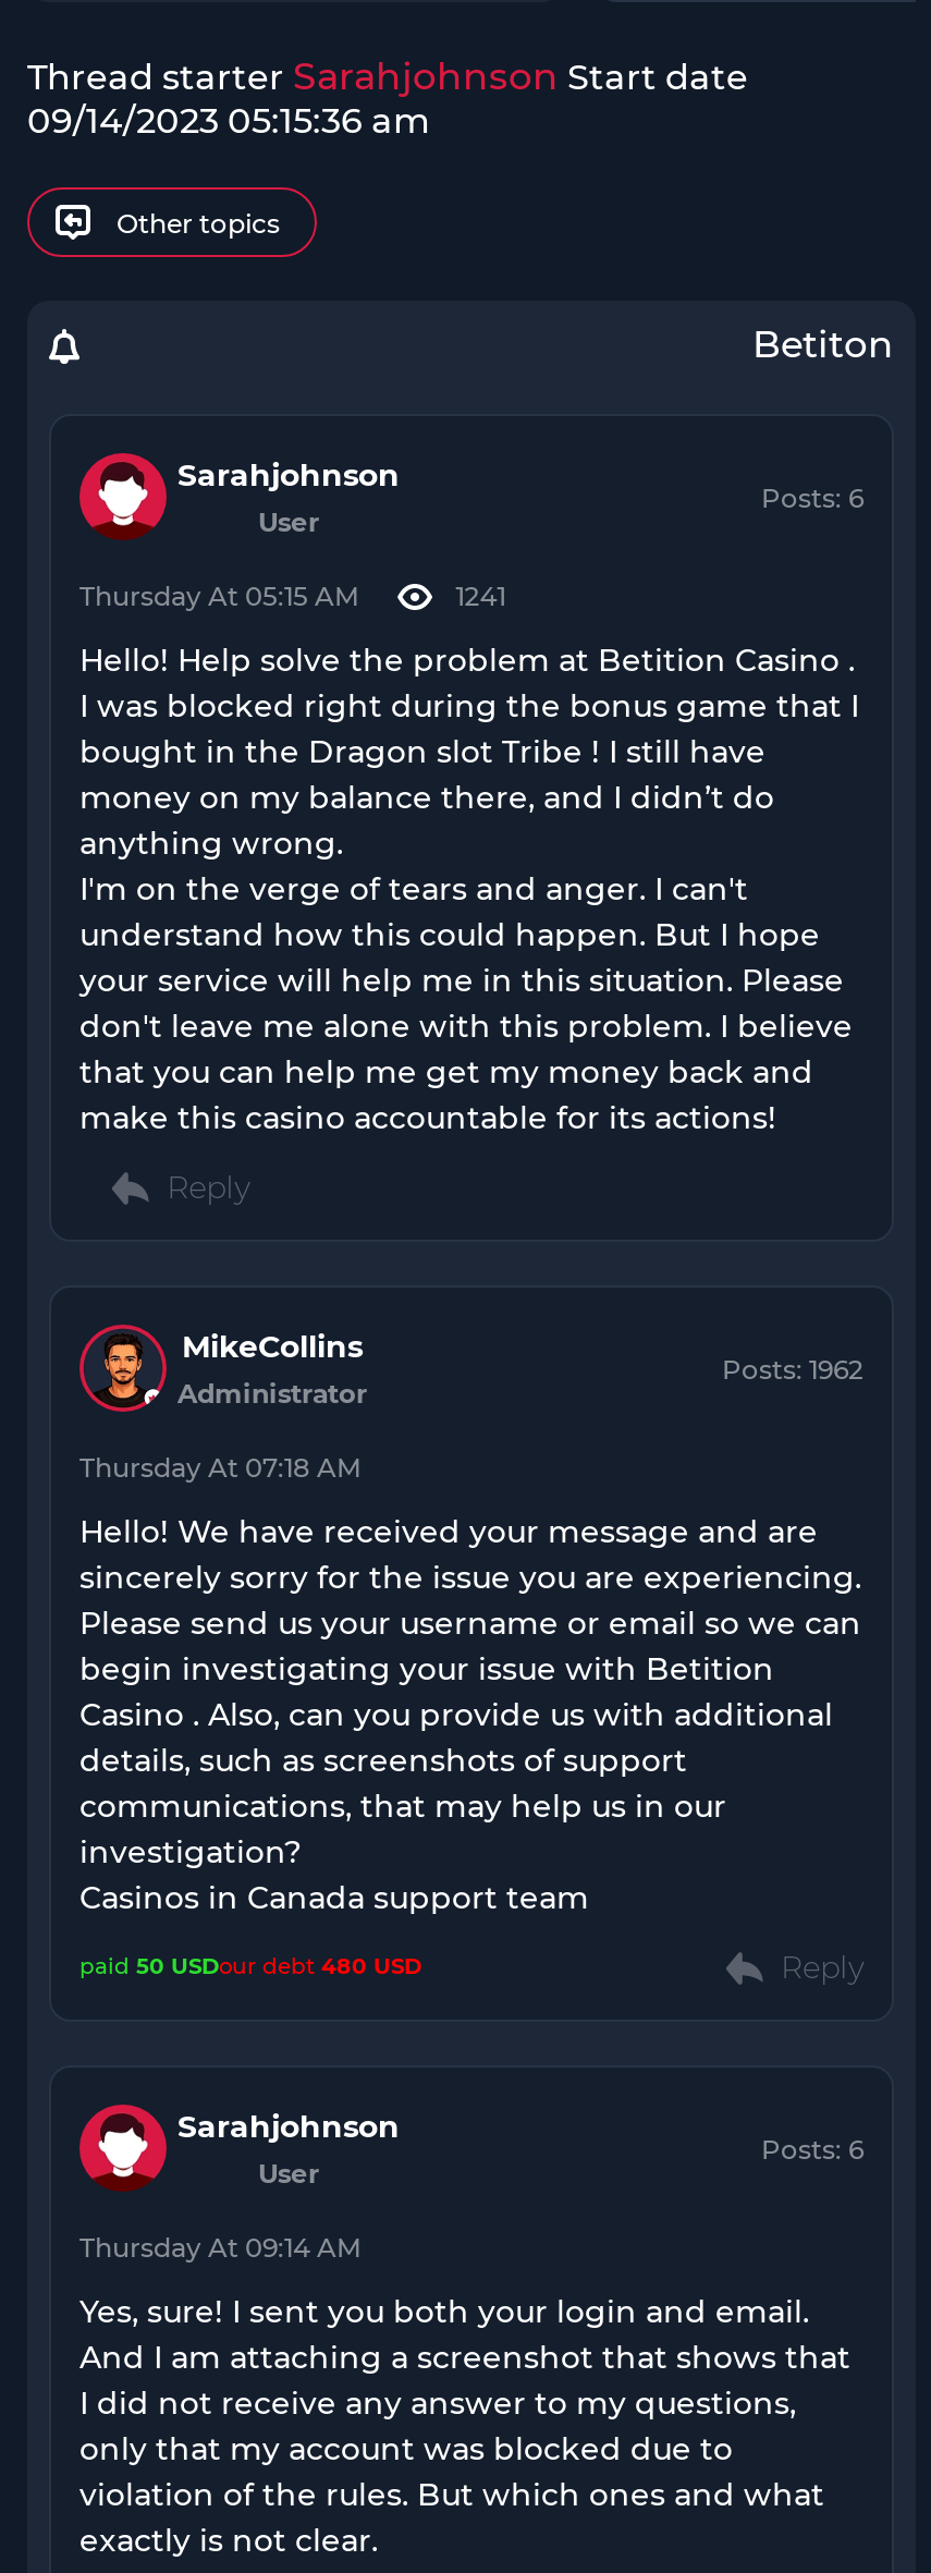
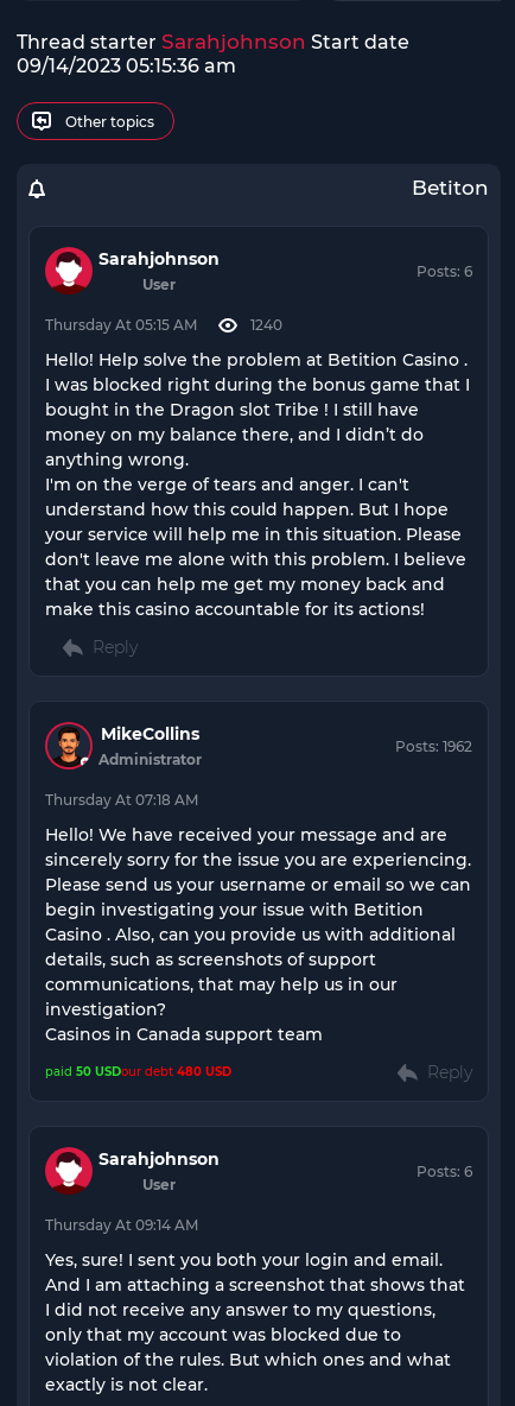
- 1241
+ 1240
